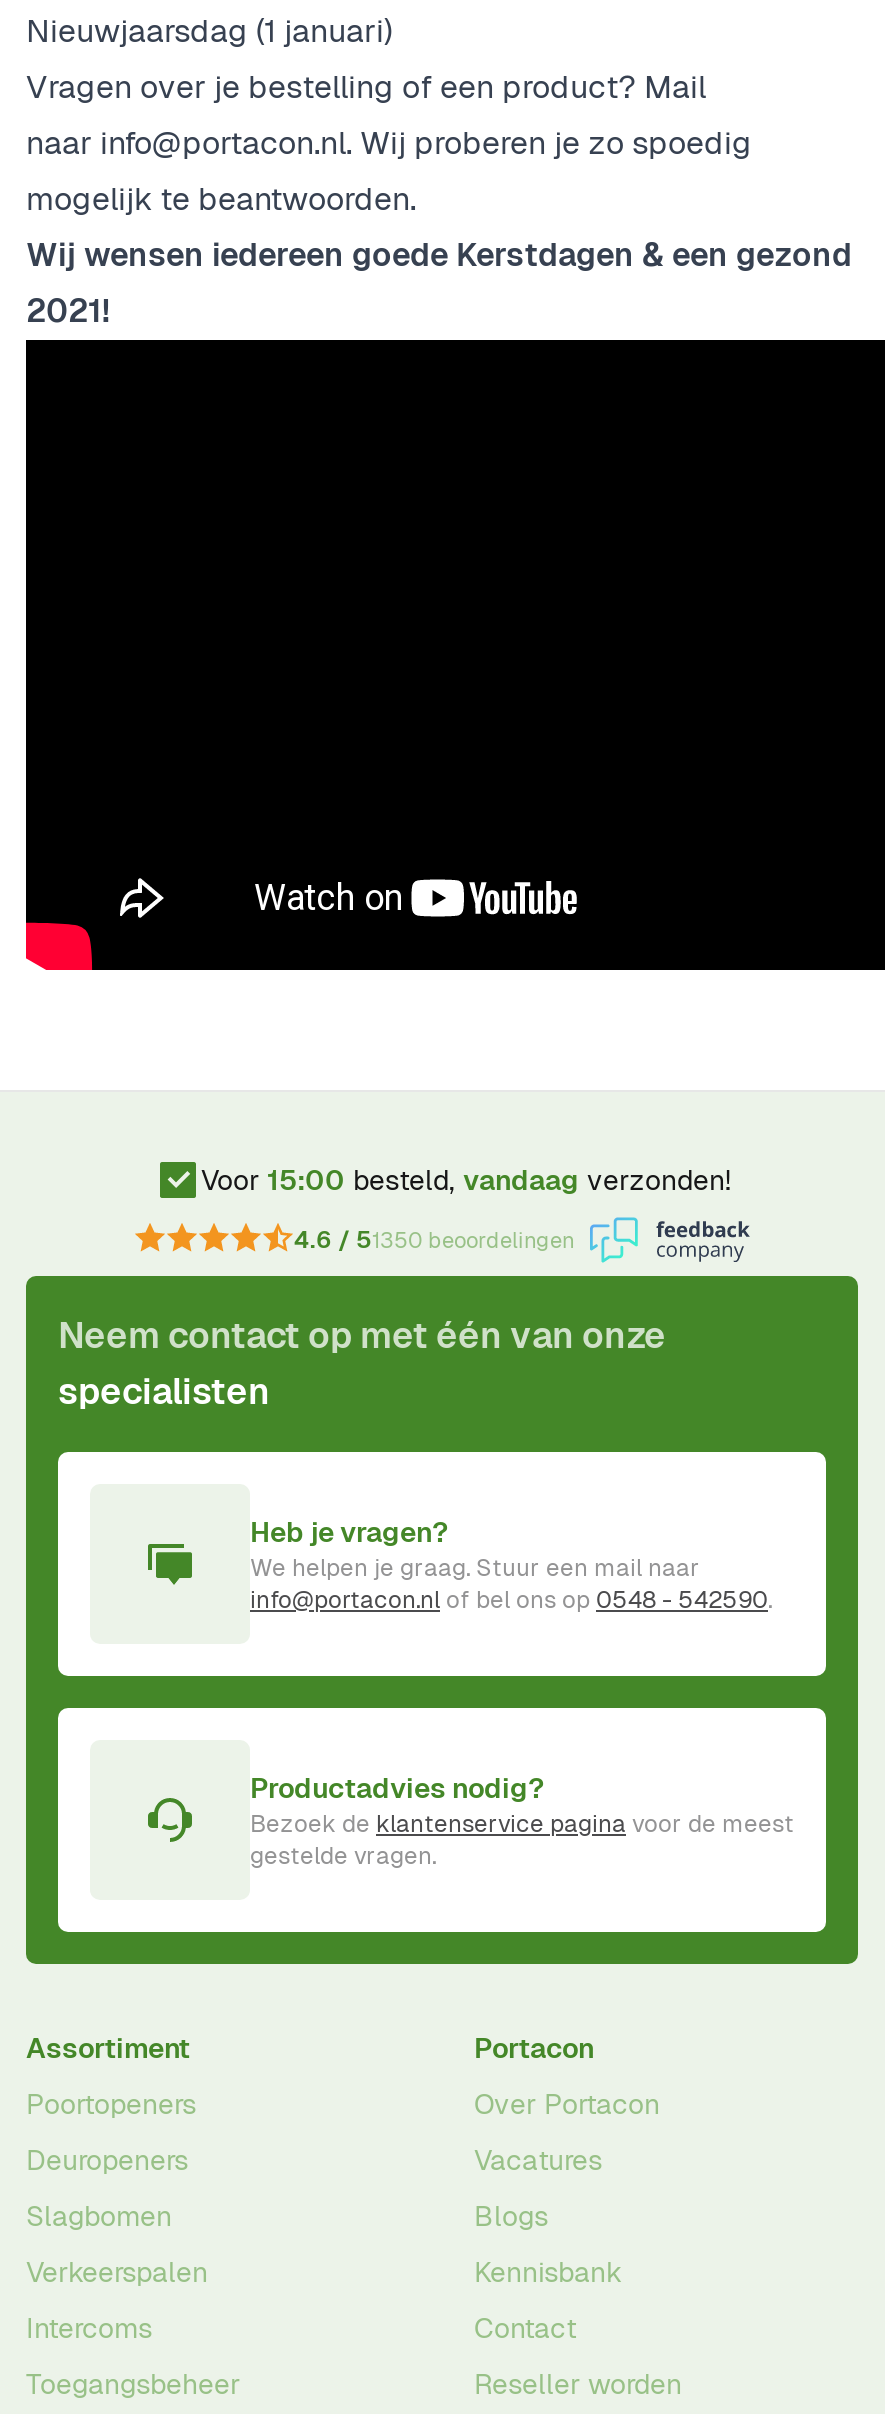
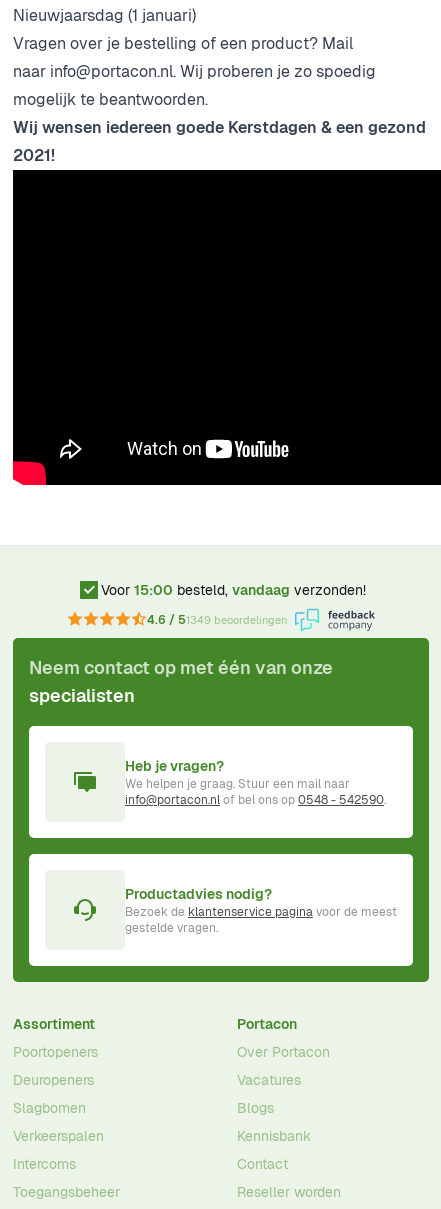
- 4.6 / 51350 beoordelingen
+ 4.6 / 51349 beoordelingen
